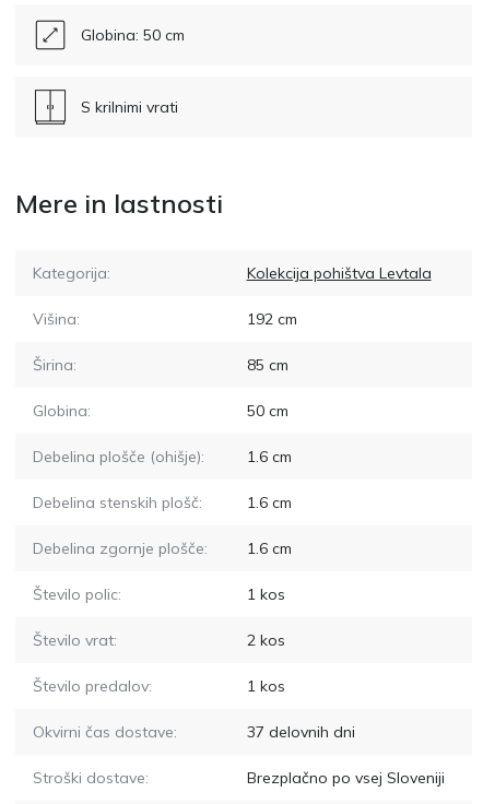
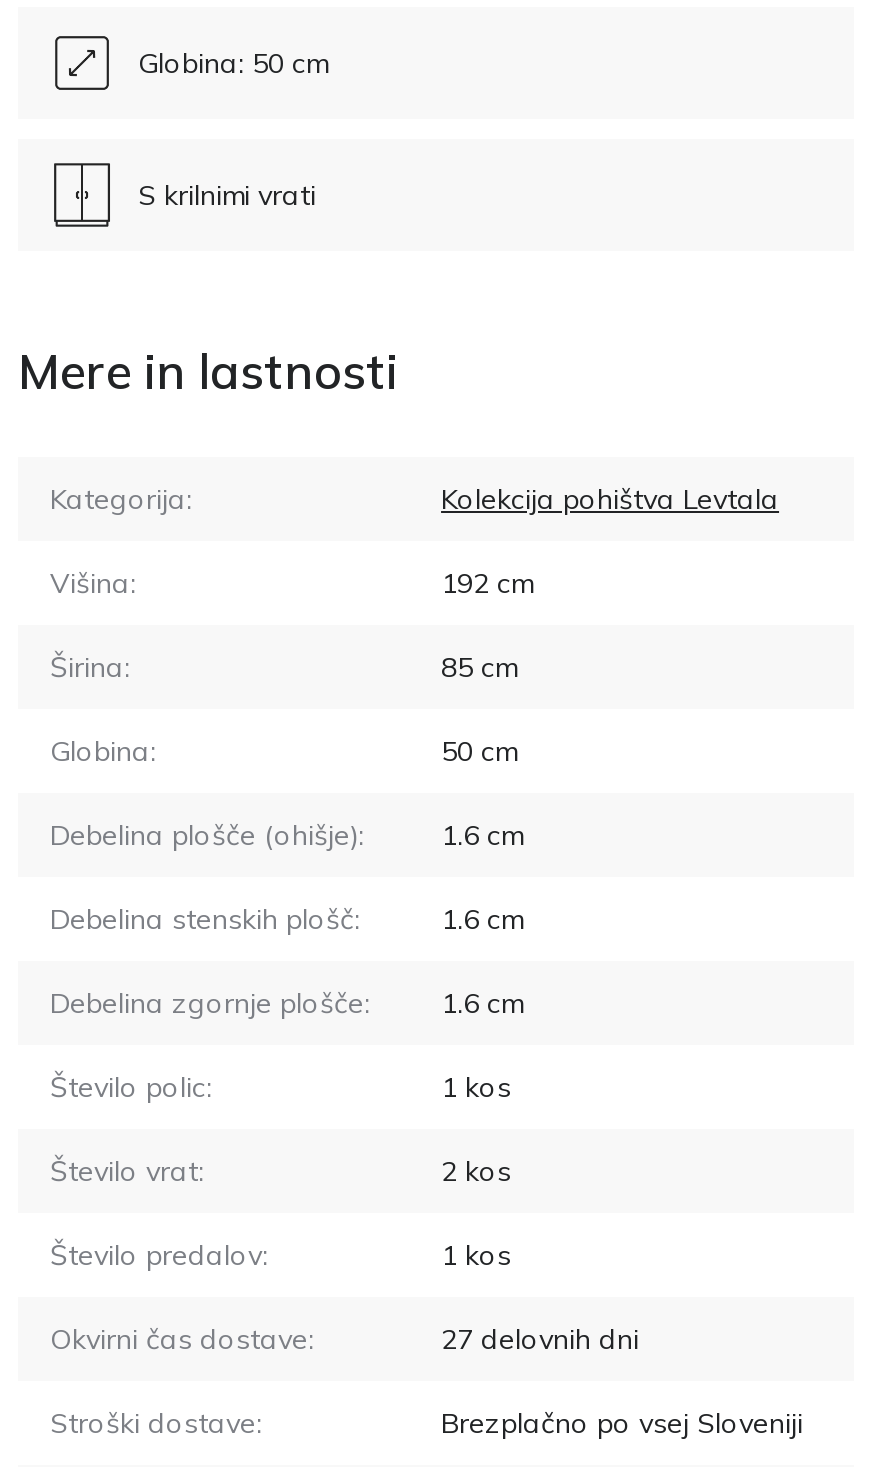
- 37 delovnih dni
+ 27 delovnih dni
